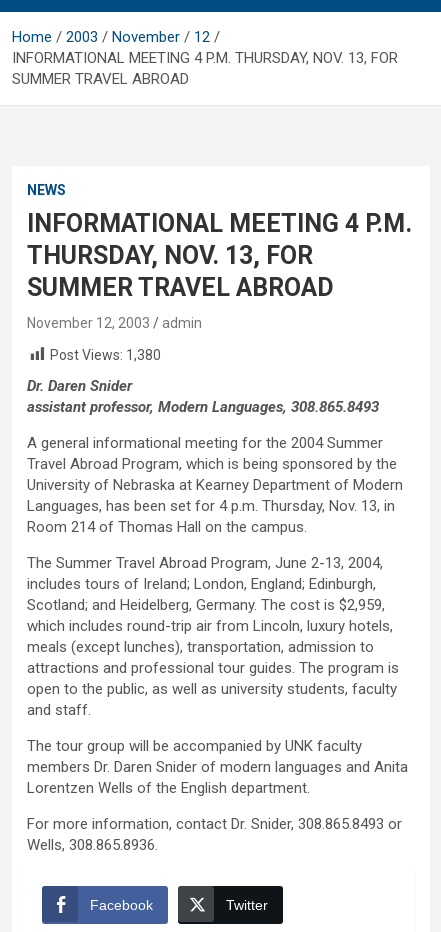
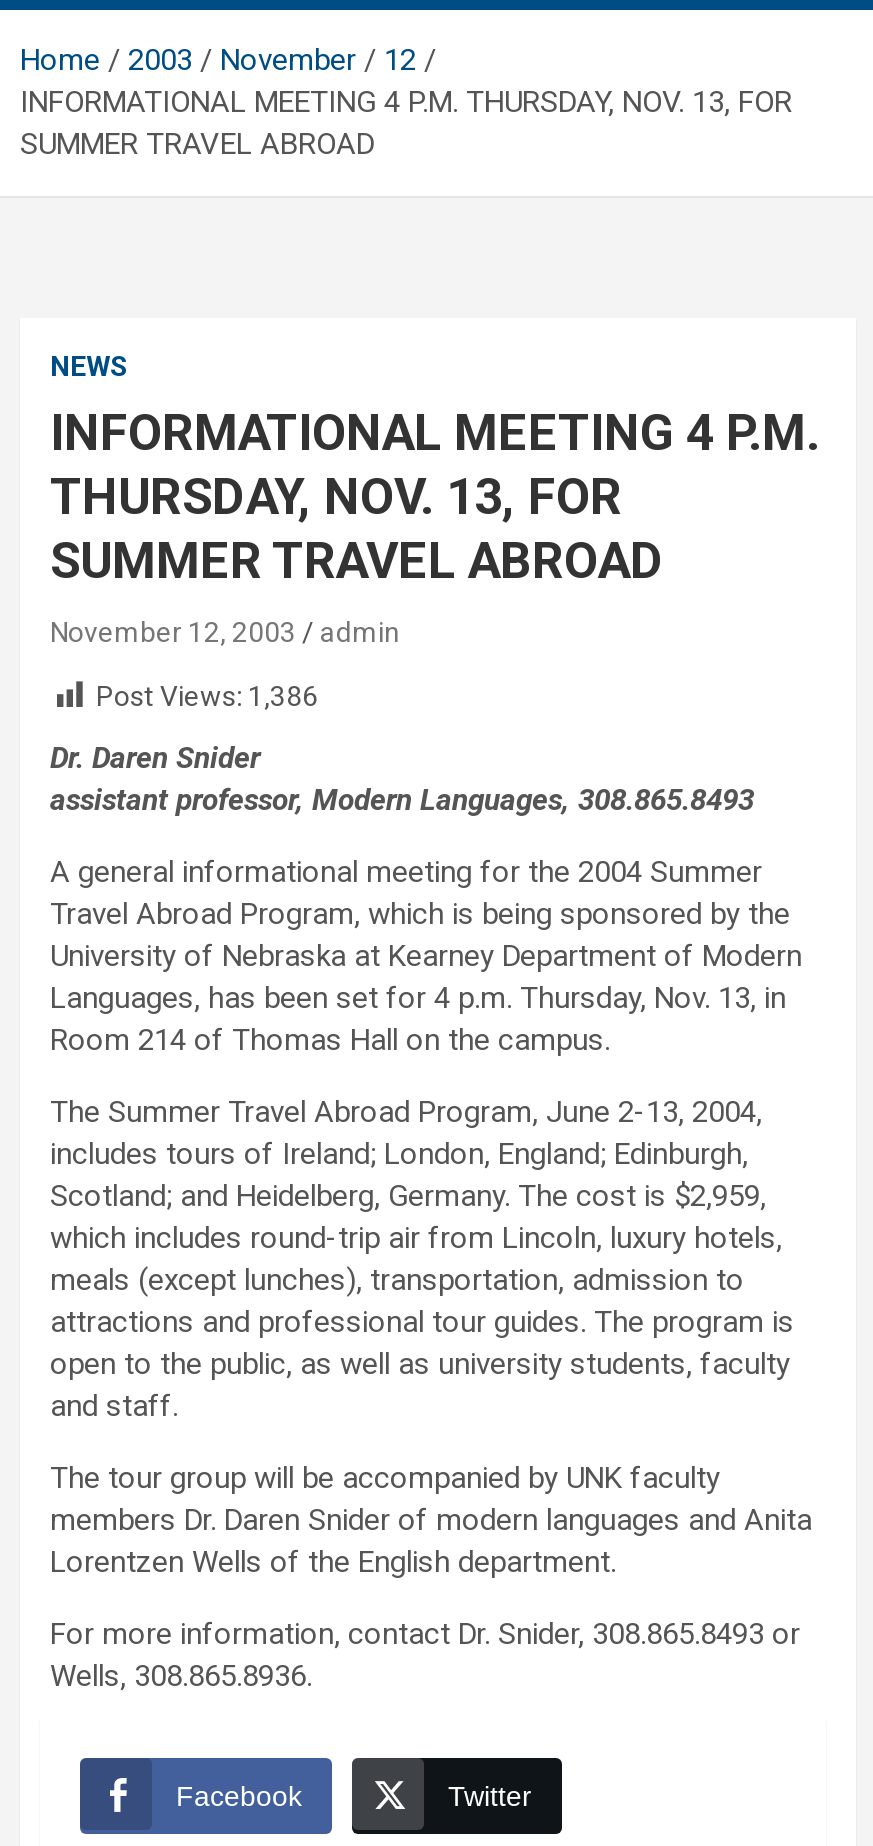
- Post Views: 1,380
+ Post Views: 1,386
